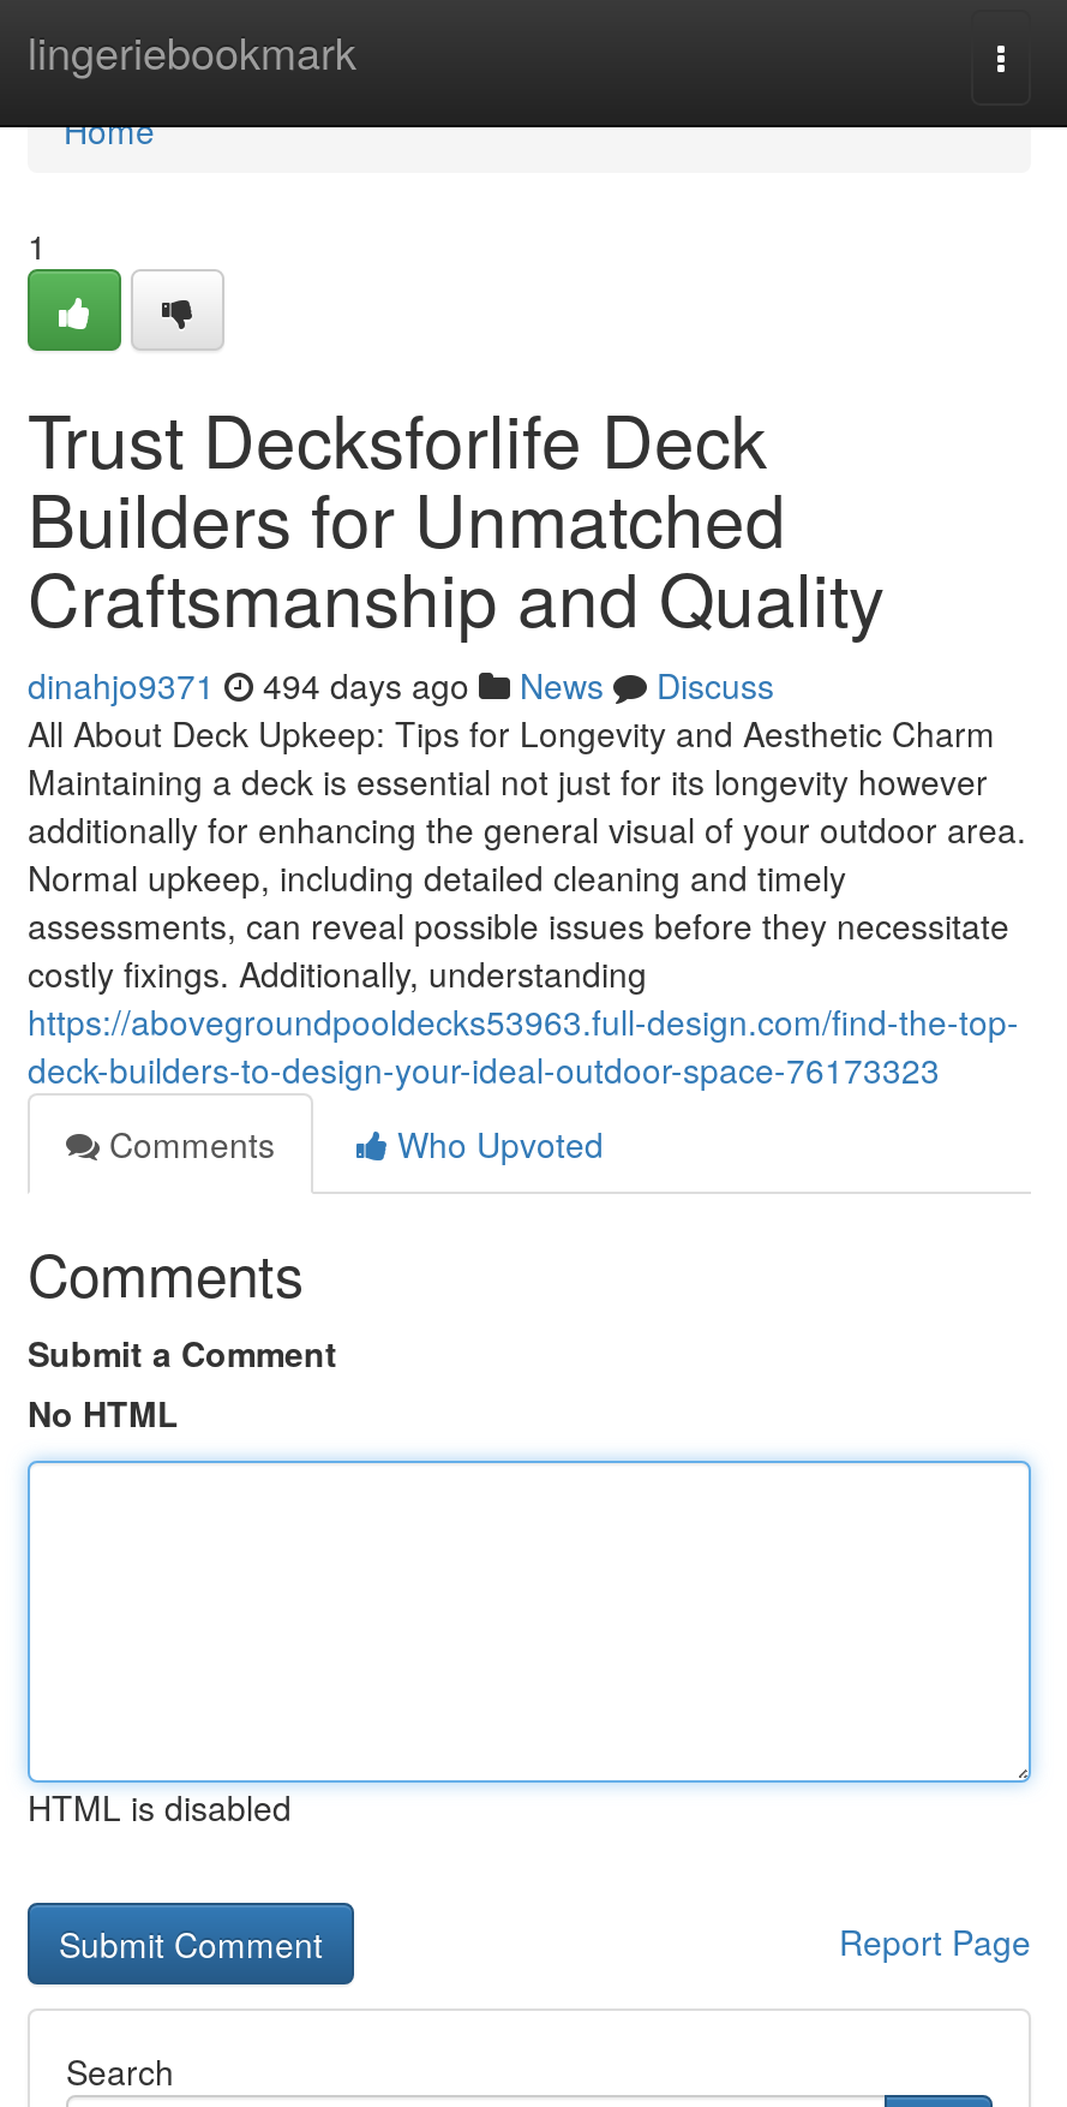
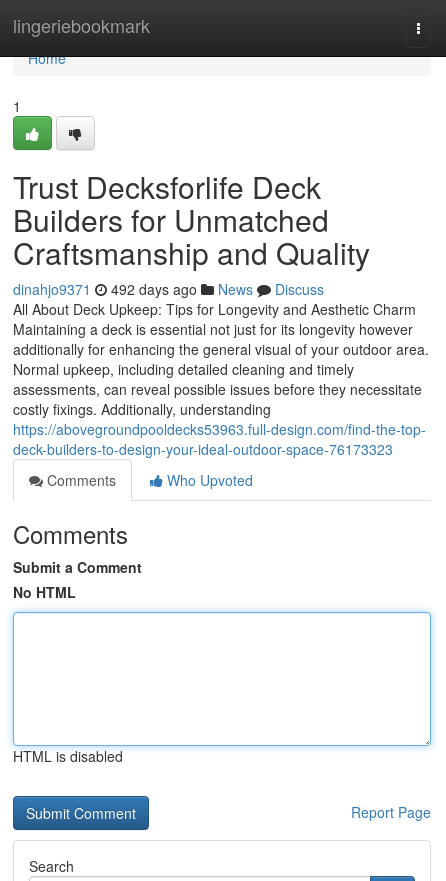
- dinahjo9371 494 days ago News Discuss
+ dinahjo9371 492 days ago News Discuss
